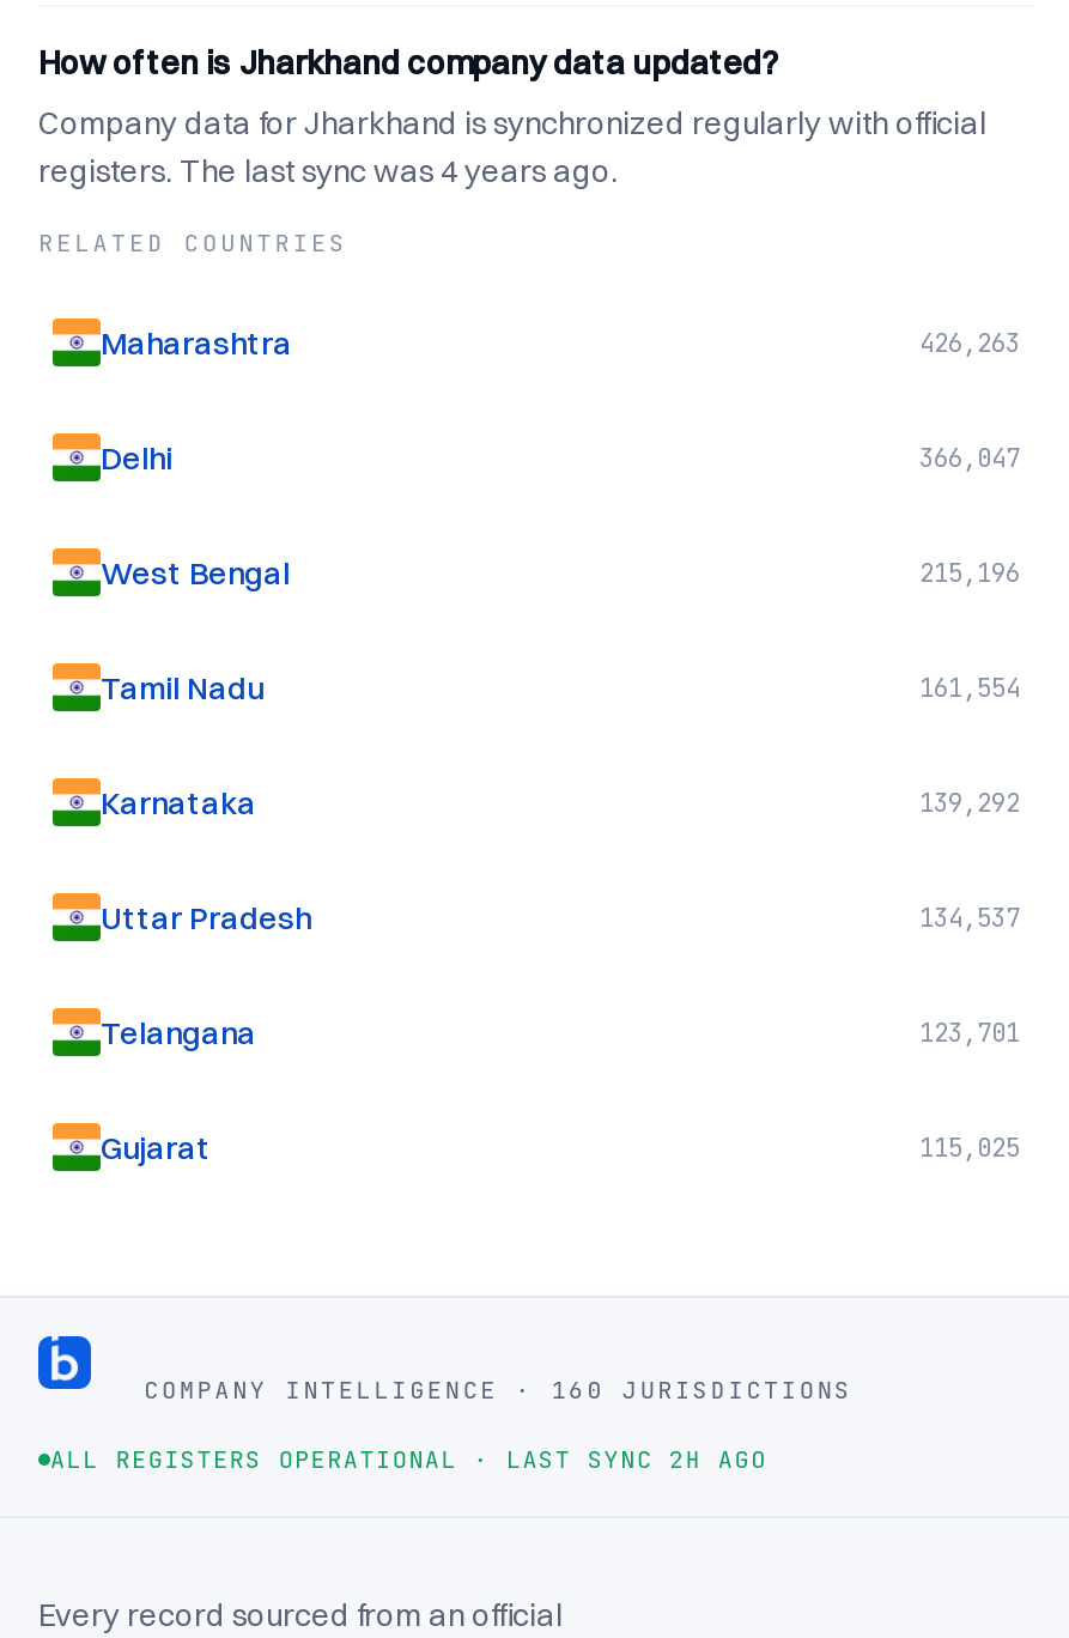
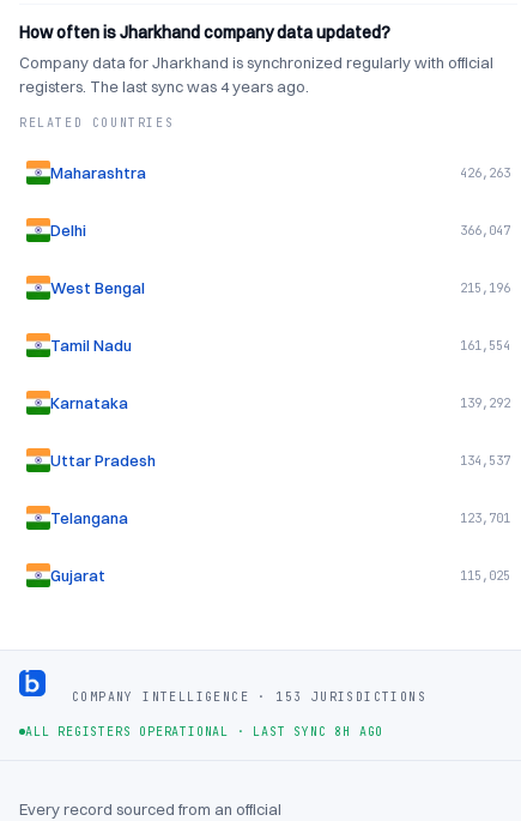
- COMPANY INTELLIGENCE · 160 JURISDICTIONS
+ COMPANY INTELLIGENCE · 153 JURISDICTIONS

- ALL REGISTERS OPERATIONAL · LAST SYNC 2H AGO
+ ALL REGISTERS OPERATIONAL · LAST SYNC 8H AGO
